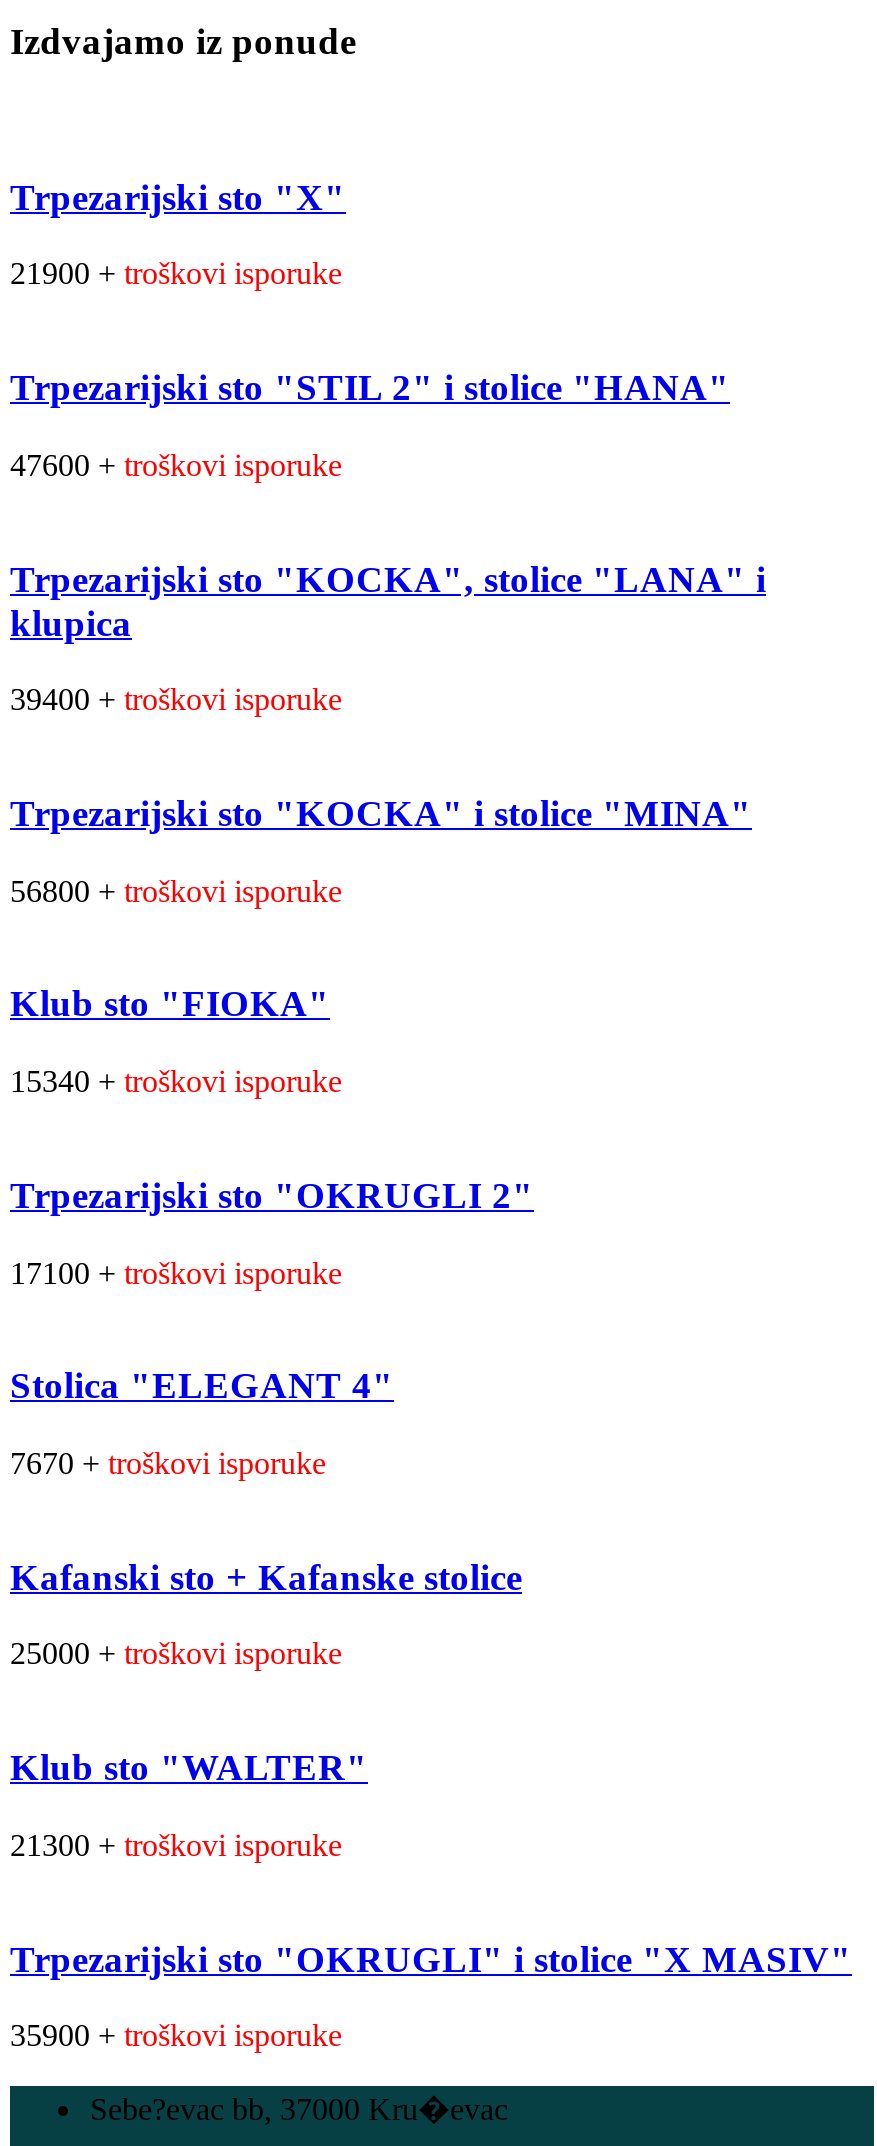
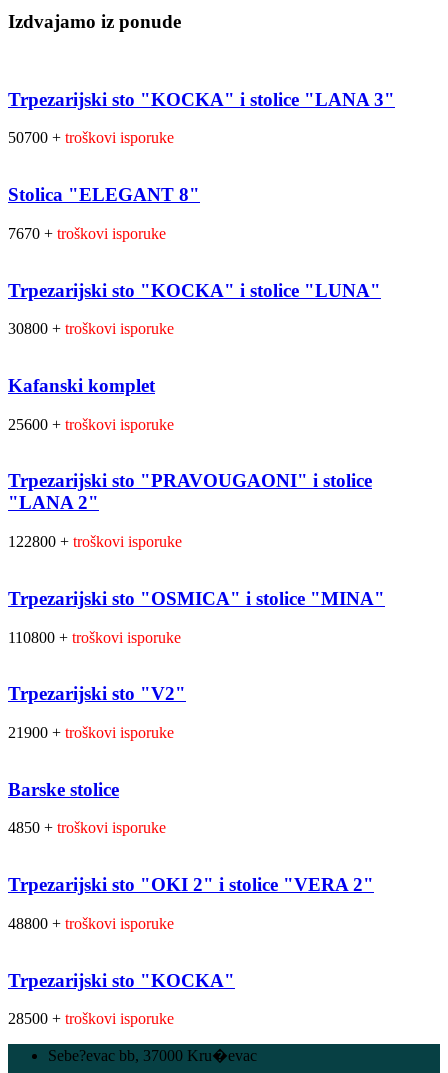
- Trpezarijski sto "X"
- Trpezarijski sto "STIL 2" i stolice "HANA"
- 47600 + troškovi isporuke
- Trpezarijski sto "KOCKA", stolice "LANA" i
- klupica
- 39400 + troškovi isporuke
- Trpezarijski sto "KOCKA" i stolice "MINA"
- 56800 + troškovi isporuke
- Klub sto "FIOKA"
- 15340 + troškovi isporuke
- Trpezarijski sto "OKRUGLI 2"
- 17100 + troškovi isporuke
- Stolica "ELEGANT 4"
+ Trpezarijski sto "KOCKA" i stolice "LANA 3"
+ 50700 + troškovi isporuke
+ Stolica "ELEGANT 8"

moved down: 21900 + troškovi isporuke

moved up: 7670 + troškovi isporuke

- Kafanski sto + Kafanske stolice
- 25000 + troškovi isporuke
- Klub sto "WALTER"
- 21300 + troškovi isporuke
- Trpezarijski sto "OKRUGLI" i stolice "X MASIV"
- 35900 + troškovi isporuke
+ Trpezarijski sto "KOCKA" i stolice "LUNA"
+ 30800 + troškovi isporuke
+ Kafanski komplet
+ 25600 + troškovi isporuke
+ Trpezarijski sto "PRAVOUGAONI" i stolice
+ "LANA 2"
+ 122800 + troškovi isporuke
+ Trpezarijski sto "OSMICA" i stolice "MINA"
+ 110800 + troškovi isporuke
+ Trpezarijski sto "V2"
+ Barske stolice
+ 4850 + troškovi isporuke
+ Trpezarijski sto "OKI 2" i stolice "VERA 2"
+ 48800 + troškovi isporuke
+ Trpezarijski sto "KOCKA"
+ 28500 + troškovi isporuke
